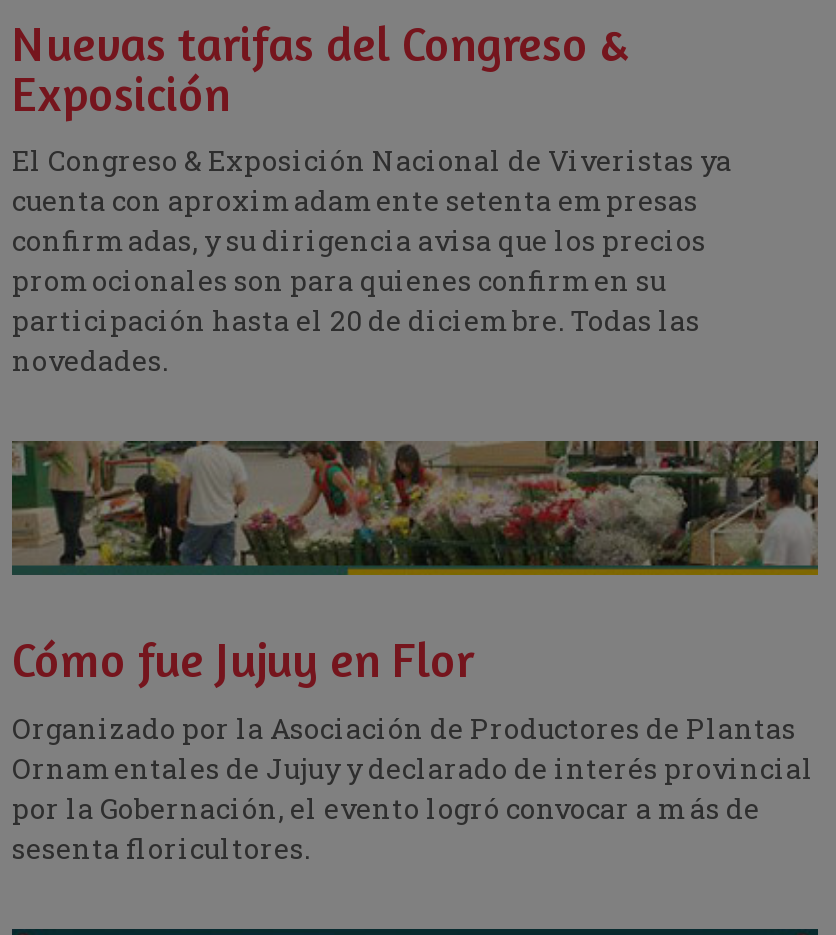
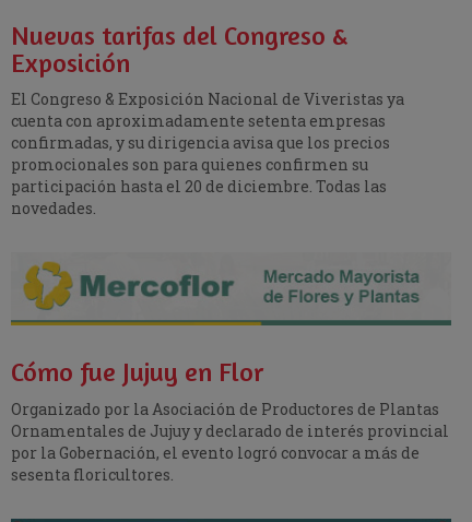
- [image]
+ [image]
